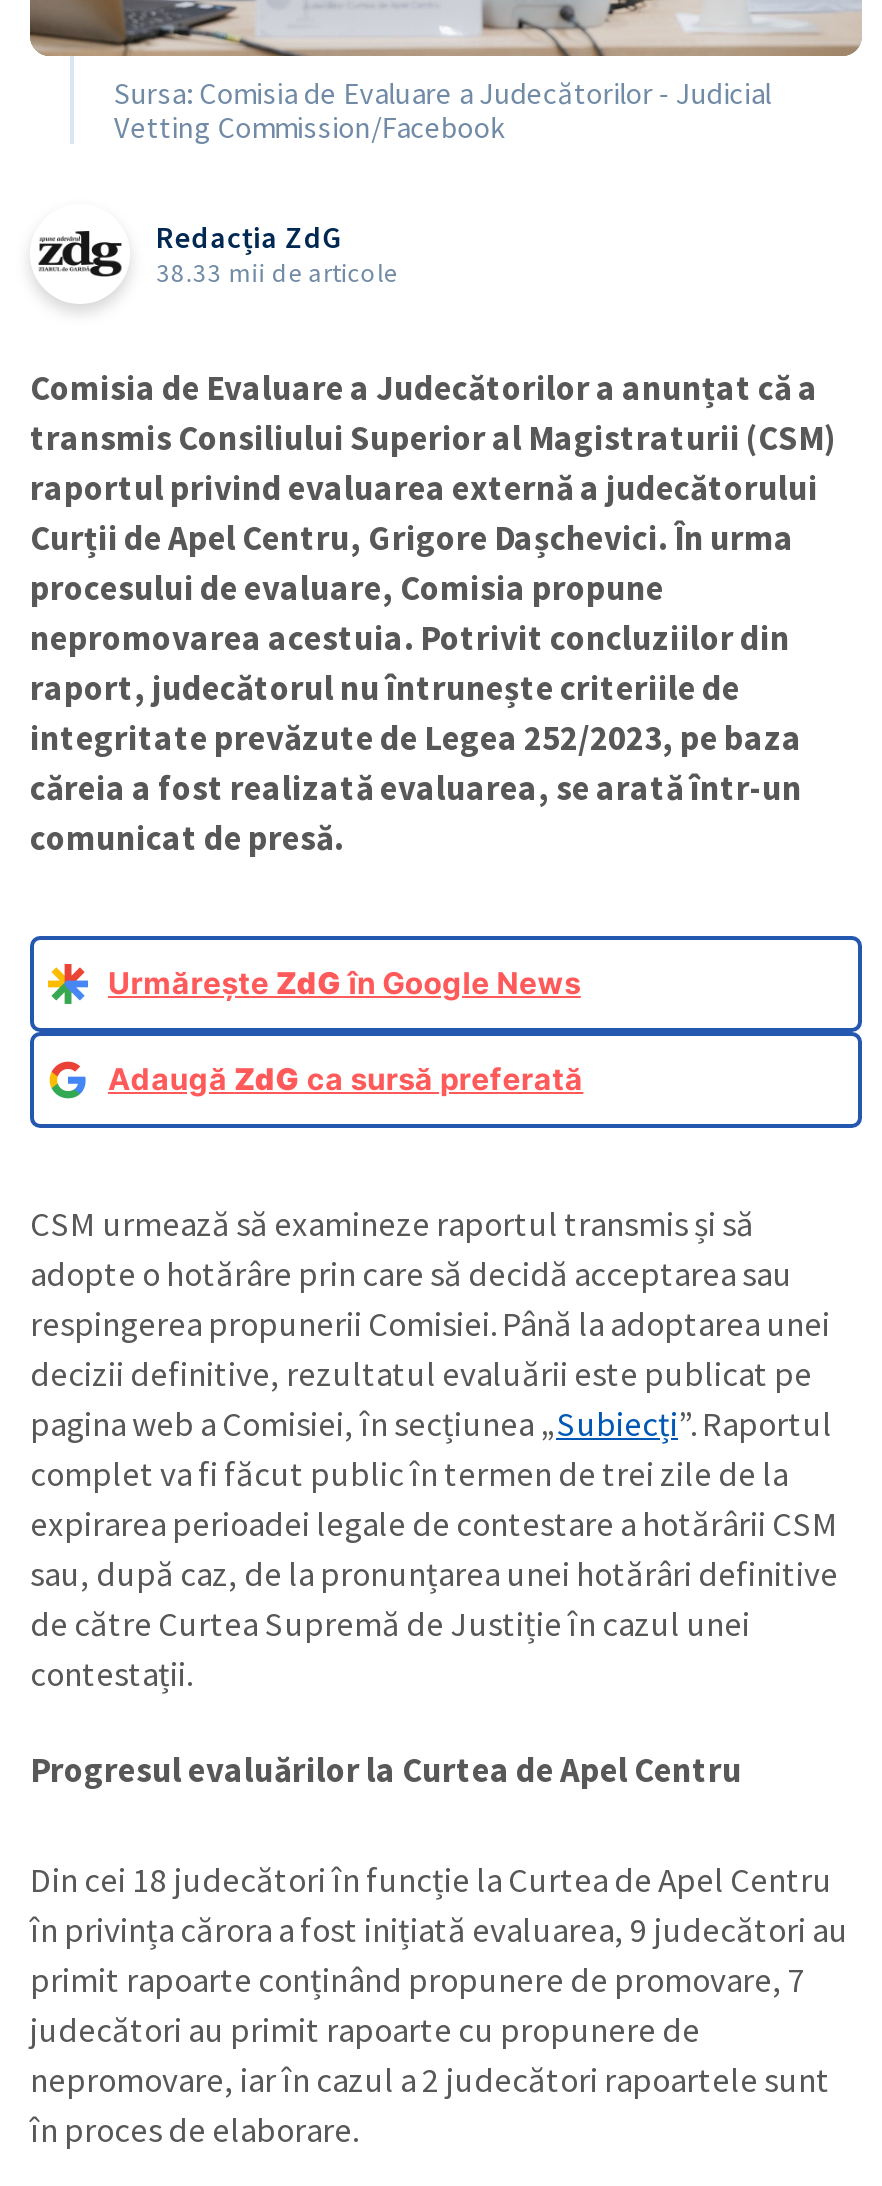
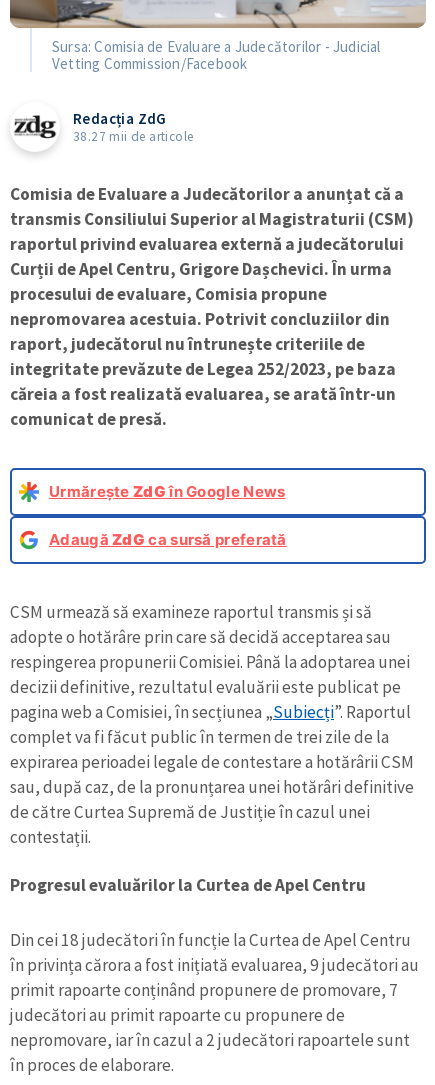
- 38.33 mii de articole
+ 38.27 mii de articole
